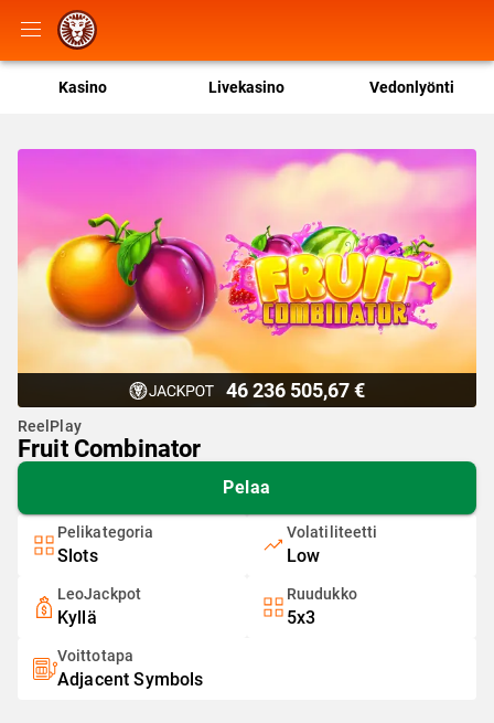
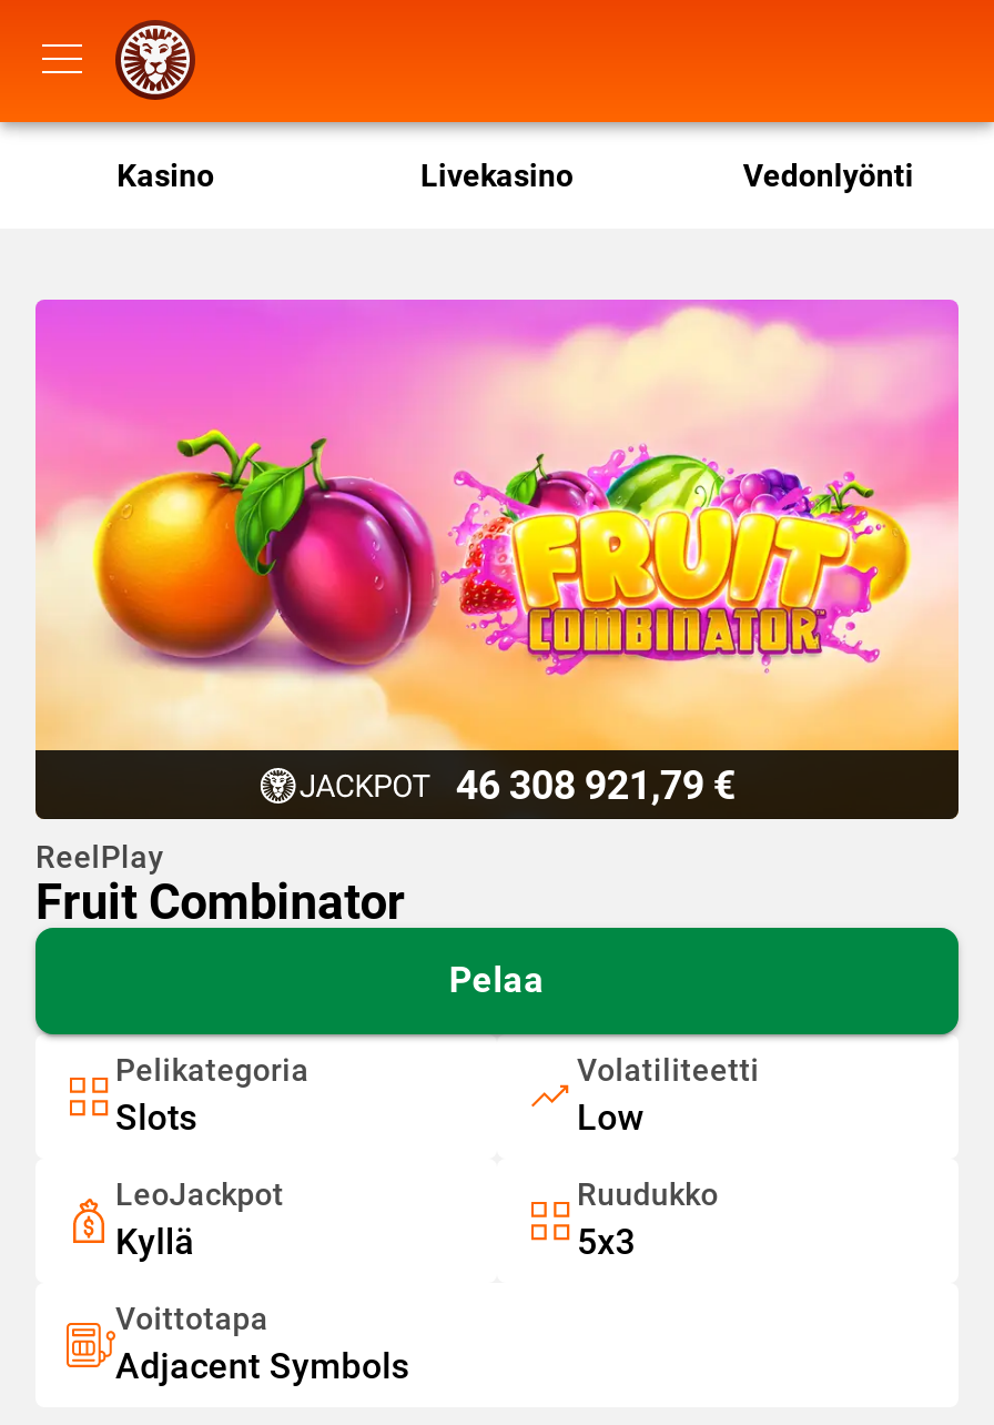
- 46 236 505,67 €
+ 46 308 921,79 €
